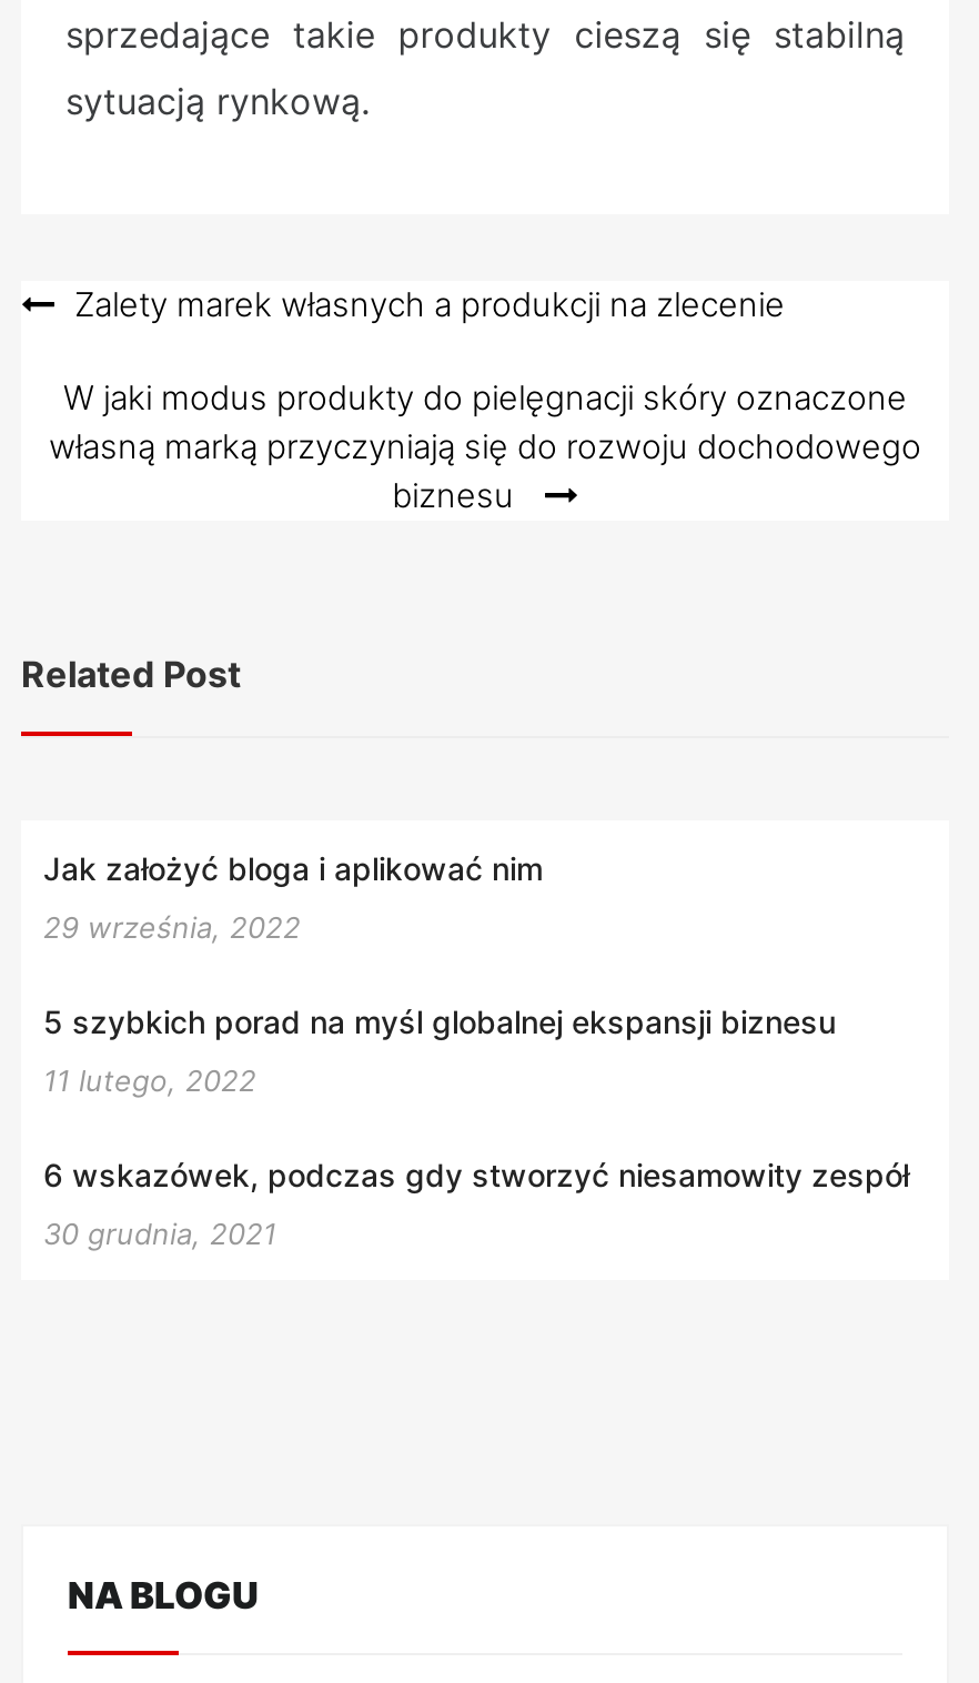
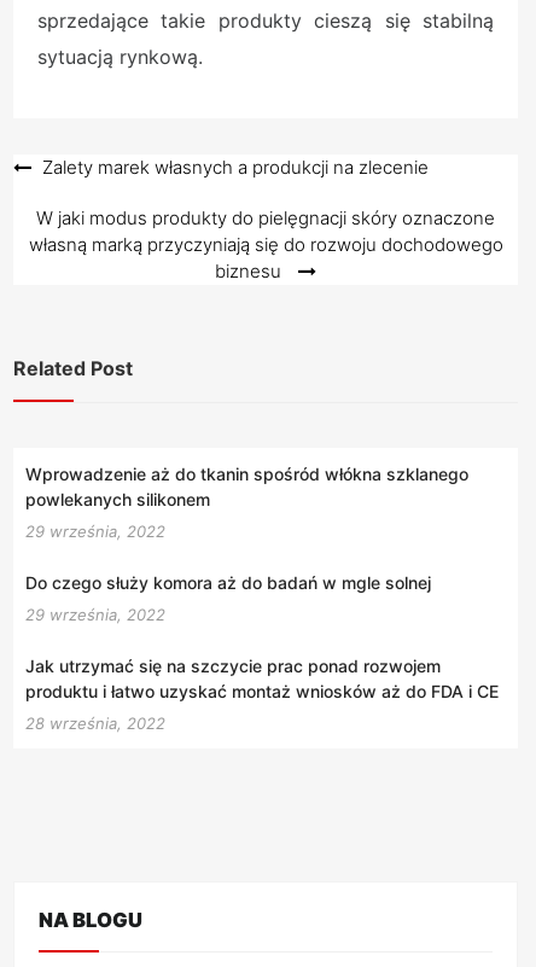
- Jak założyć bloga i aplikować nim
+ Wprowadzenie aż do tkanin spośród włókna szklanego
+ powlekanych silikonem

- 5 szybkich porad na myśl globalnej ekspansji biznesu
+ Do czego służy komora aż do badań w mgle solnej

- 11 lutego, 2022
+ 29 września, 2022

- 6 wskazówek, podczas gdy stworzyć niesamowity zespół
+ Jak utrzymać się na szczycie prac ponad rozwojem
+ produktu i łatwo uzyskać montaż wniosków aż do FDA i CE

- 30 grudnia, 2021
+ 28 września, 2022
